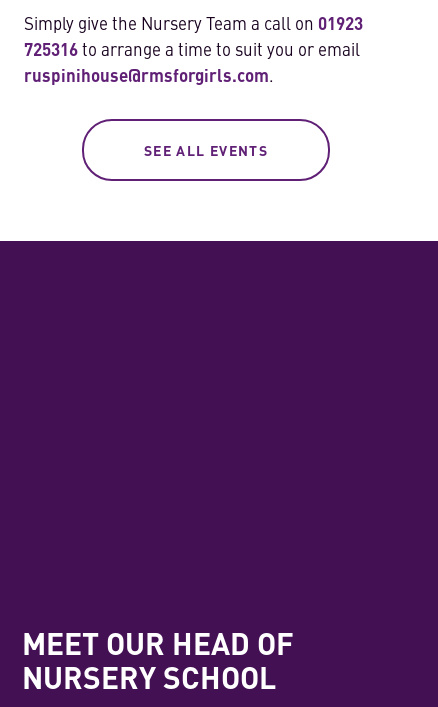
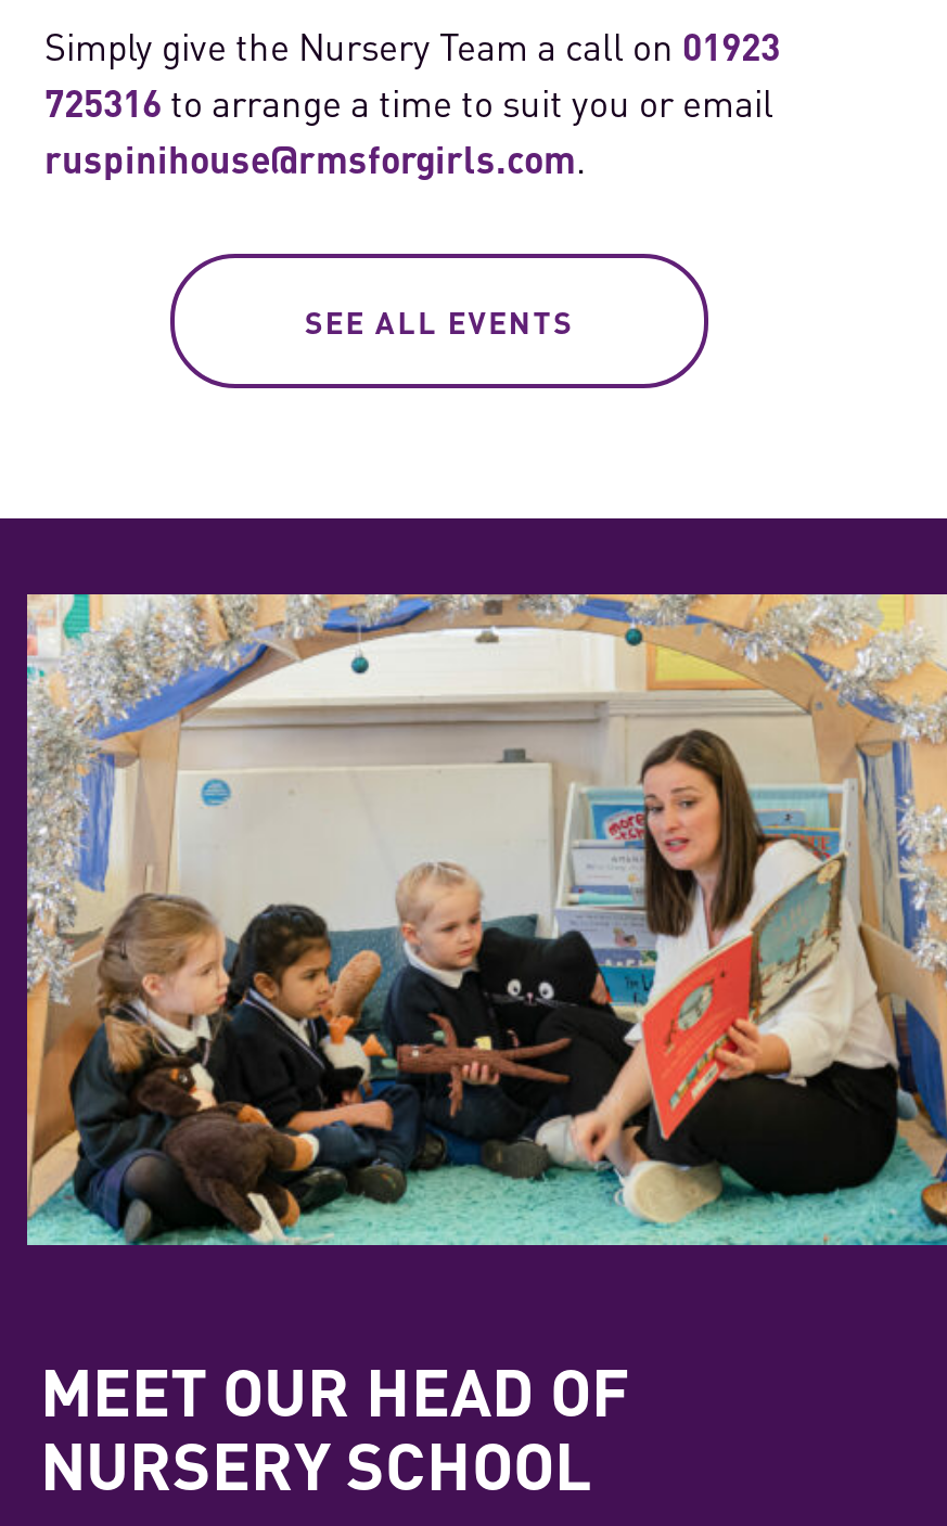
+ [image]
